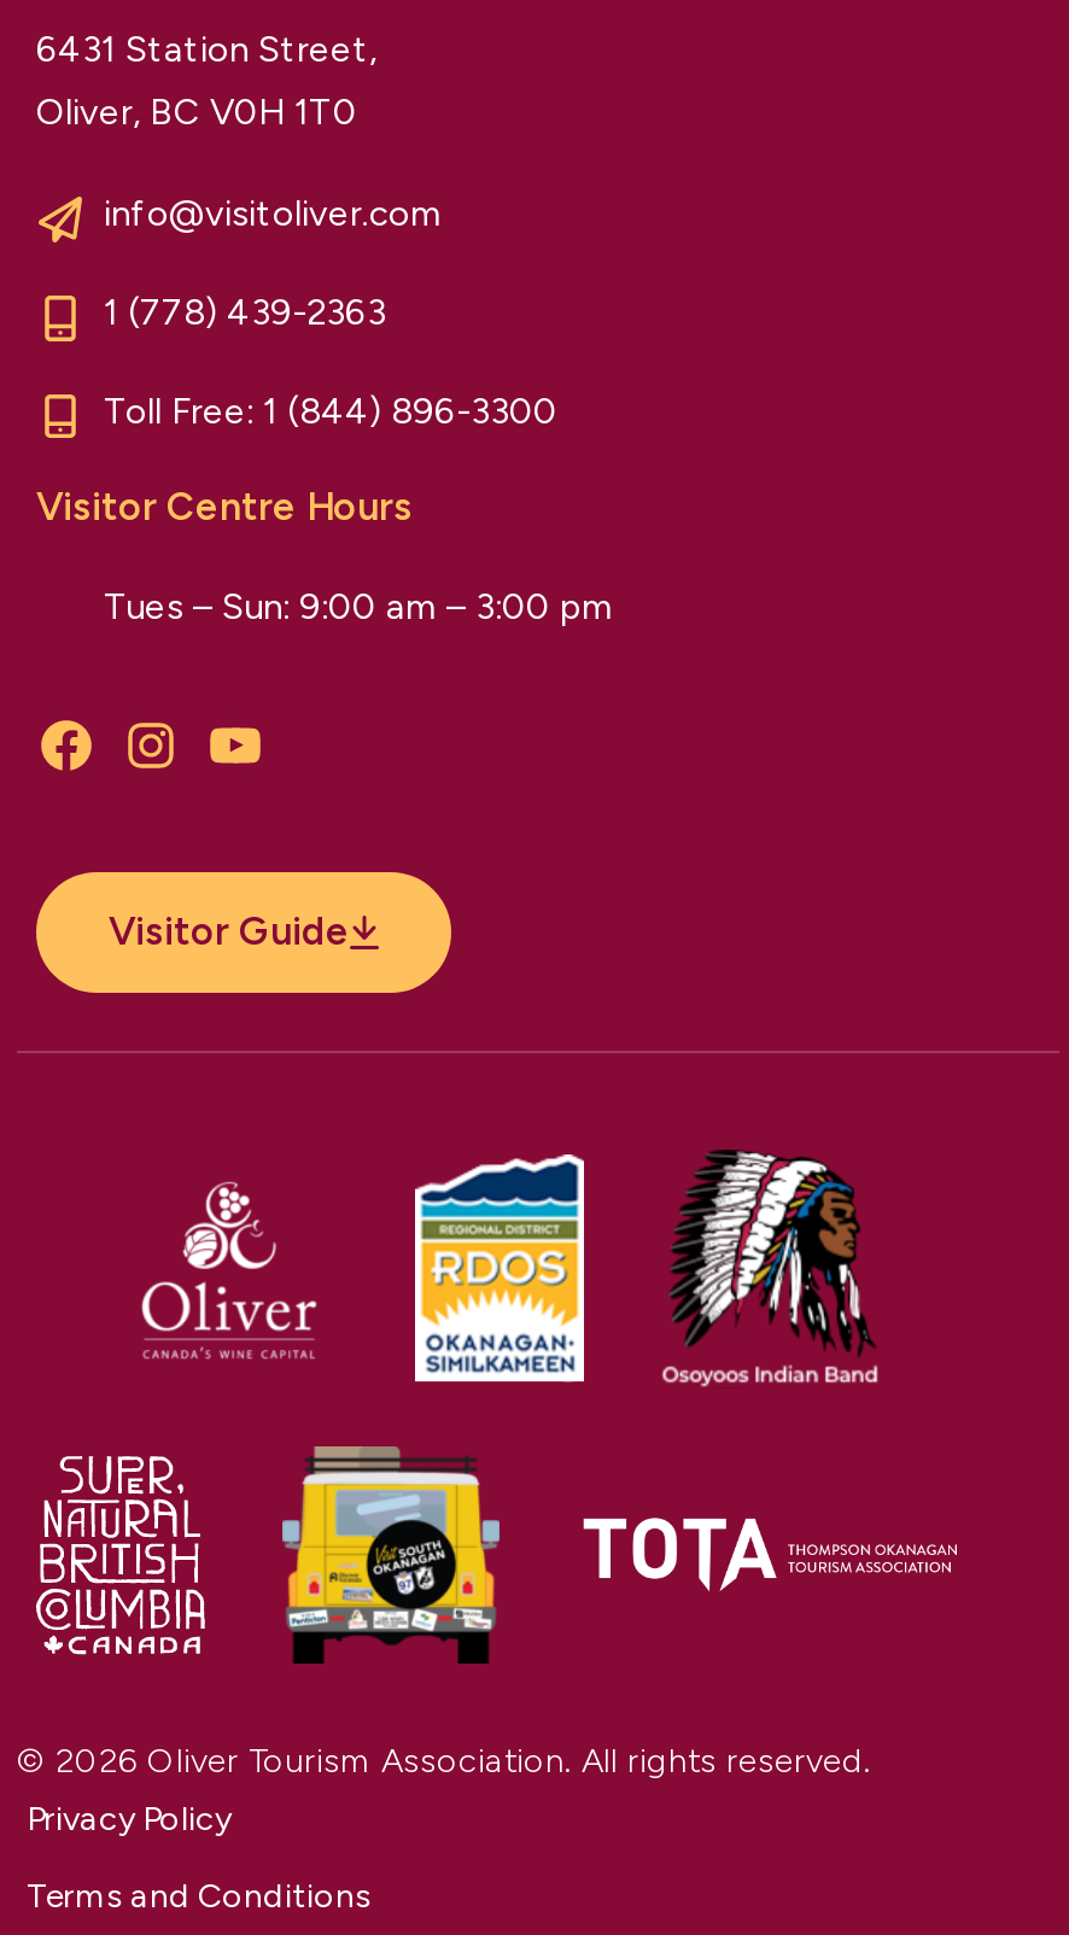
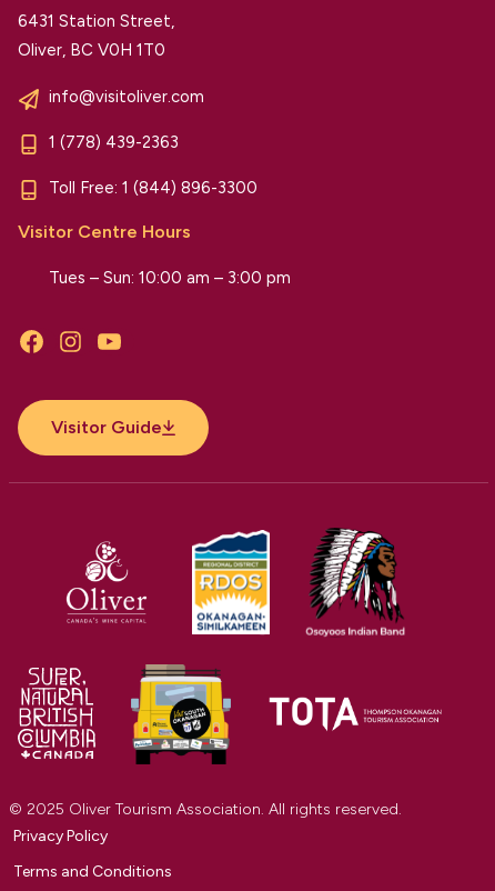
- Tues – Sun: 9:00 am – 3:00 pm
+ Tues – Sun: 10:00 am – 3:00 pm

- © 2026 Oliver Tourism Association. All rights reserved.
+ © 2025 Oliver Tourism Association. All rights reserved.
